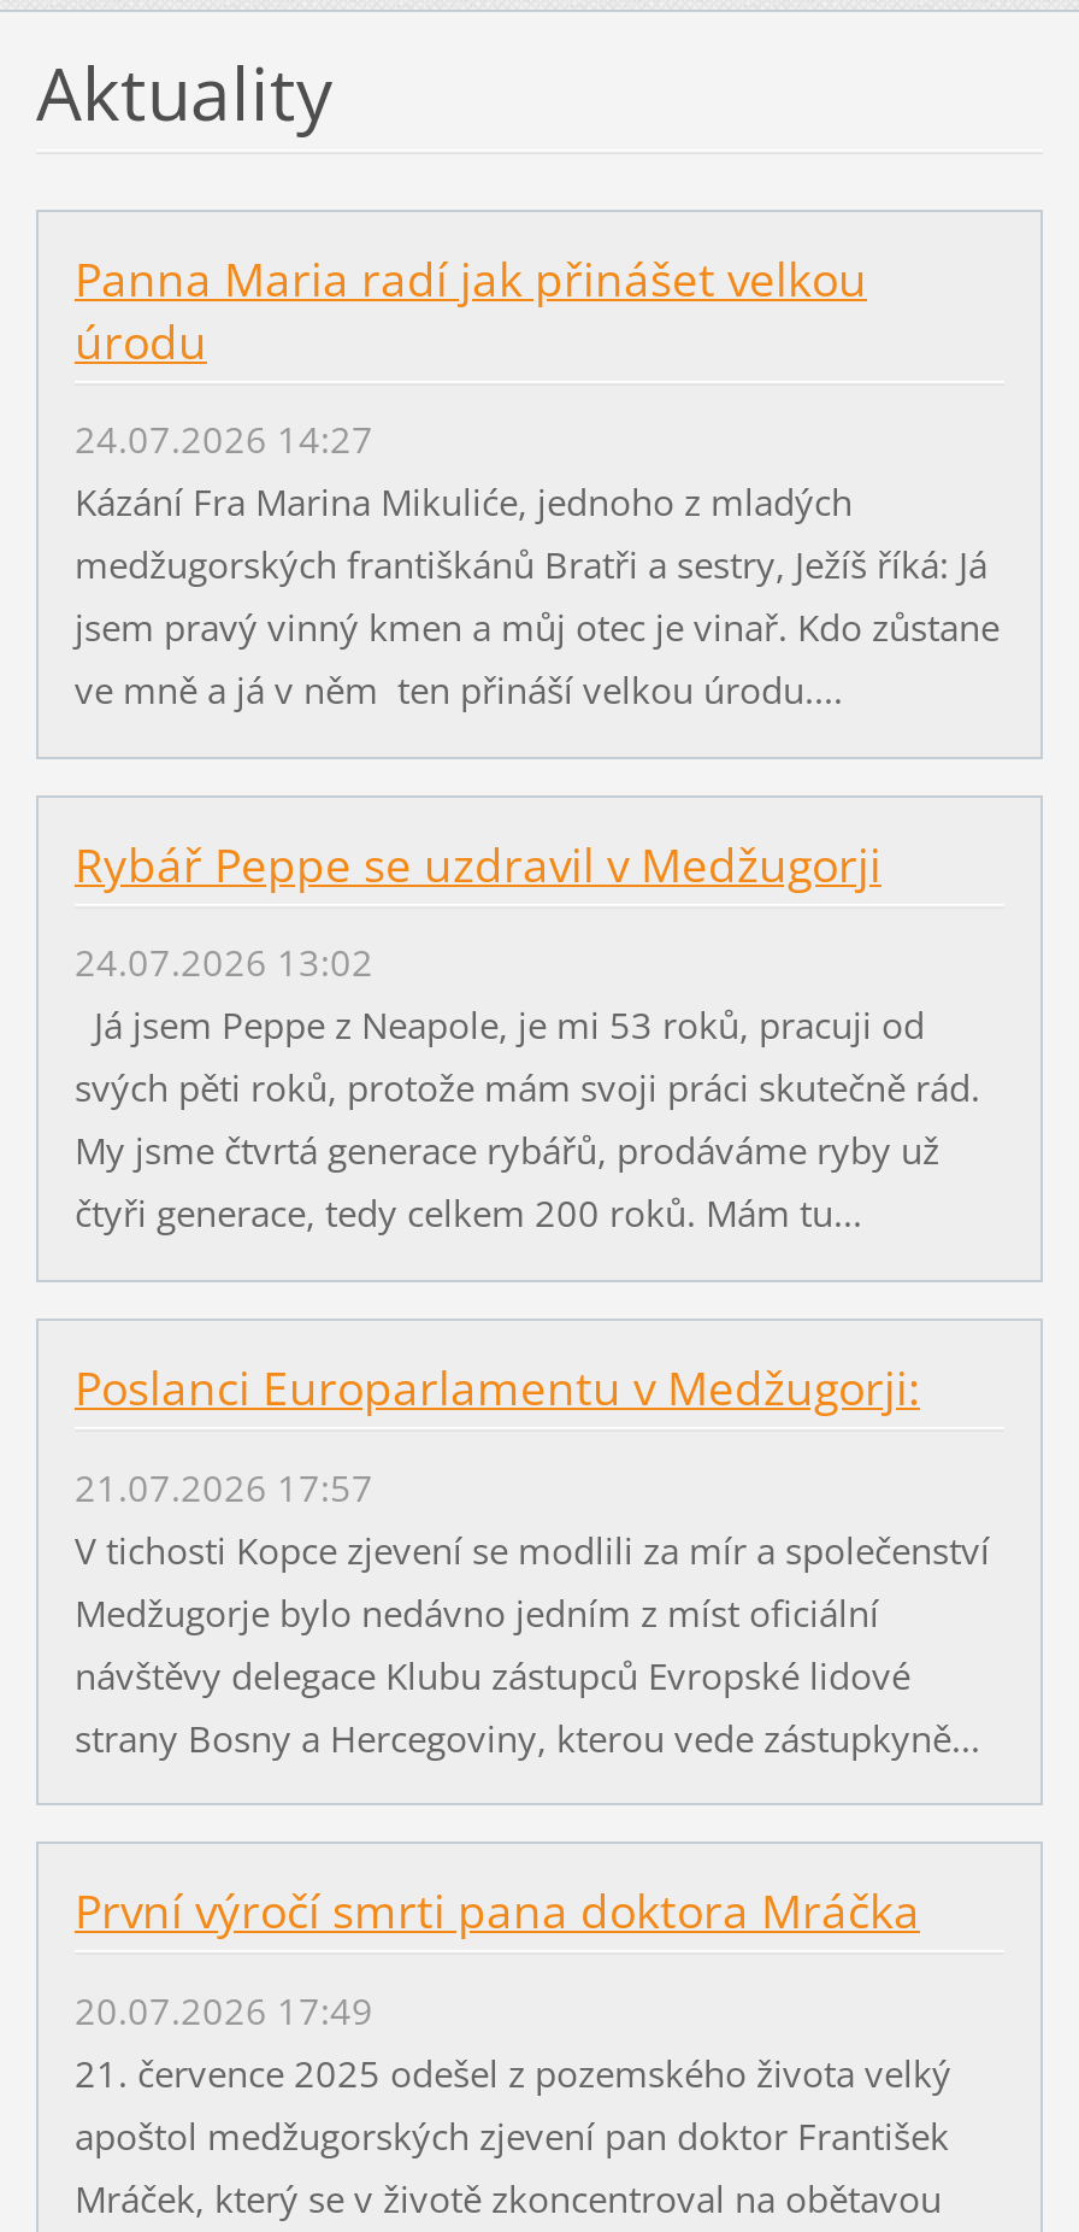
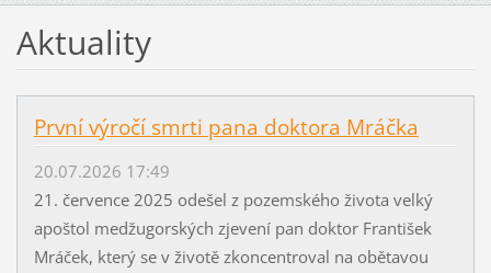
- Panna Maria radí jak přinášet velkou
- úrodu
- 24.07.2026 14:27
- Kázání Fra Marina Mikuliće, jednoho z mladých
- medžugorských františkánů Bratři a sestry, Ježíš říká: Já
- jsem pravý vinný kmen a můj otec je vinař. Kdo zůstane
- ve mně a já v něm ten přináší velkou úrodu....
- Rybář Peppe se uzdravil v Medžugorji
- 24.07.2026 13:02
- Já jsem Peppe z Neapole, je mi 53 roků, pracuji od
- svých pěti roků, protože mám svoji práci skutečně rád.
- My jsme čtvrtá generace rybářů, prodáváme ryby už
- čtyři generace, tedy celkem 200 roků. Mám tu...
- Poslanci Europarlamentu v Medžugorji:
- 21.07.2026 17:57
- V tichosti Kopce zjevení se modlili za mír a společenství
- Medžugorje bylo nedávno jedním z míst oficiální
- návštěvy delegace Klubu zástupců Evropské lidové
- strany Bosny a Hercegoviny, kterou vede zástupkyně...
